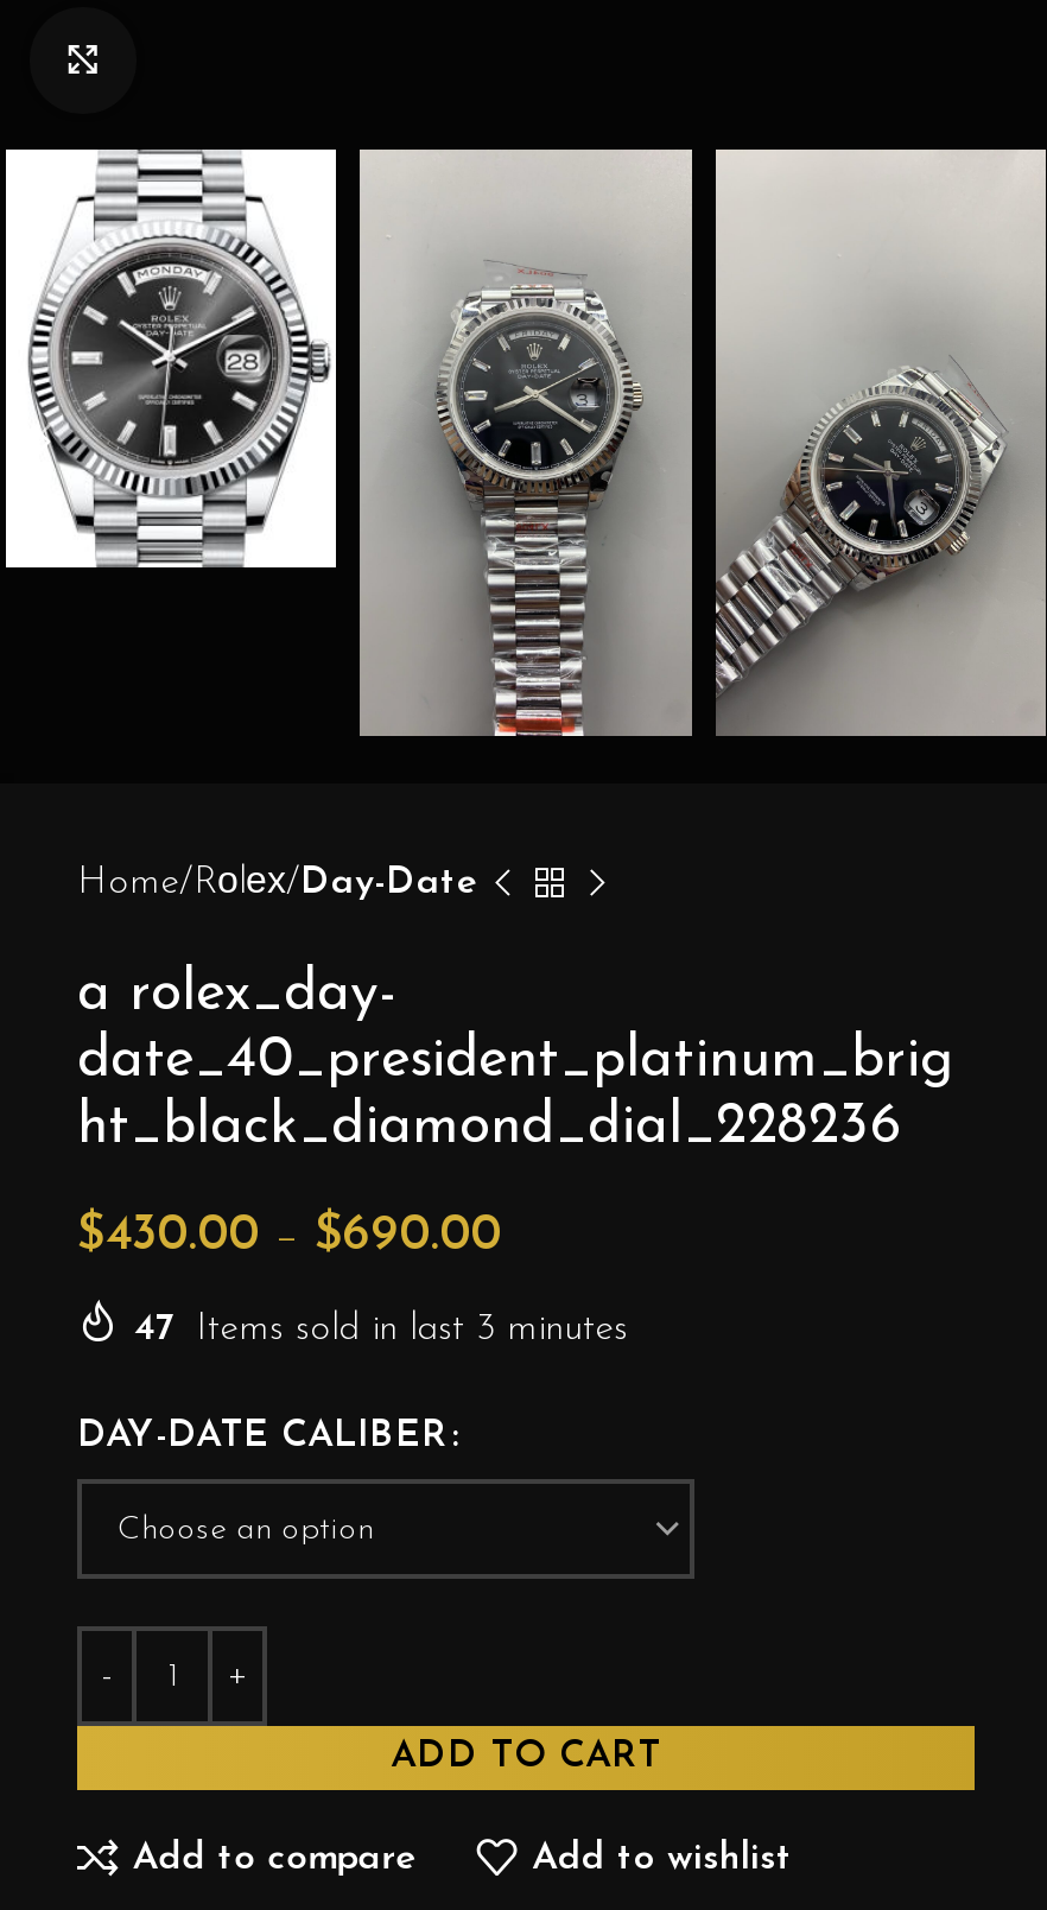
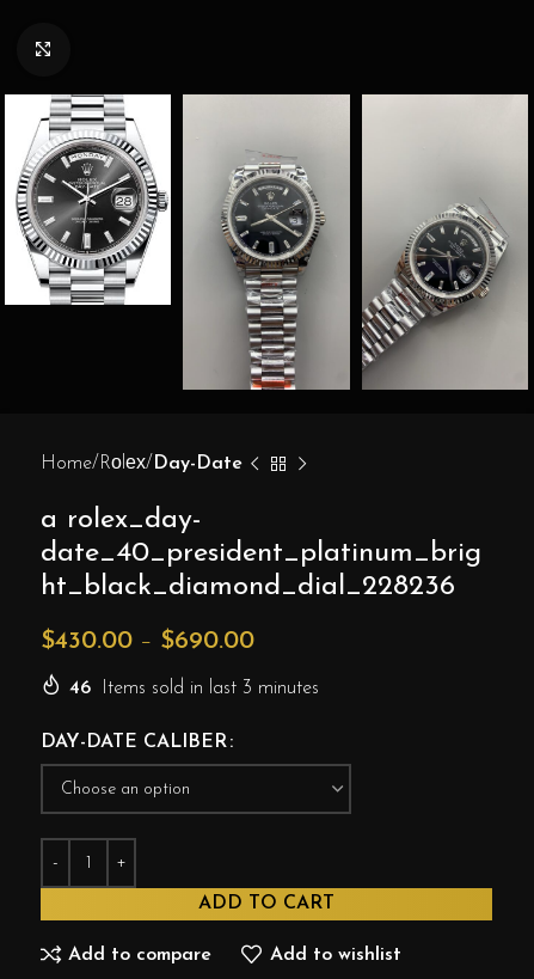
- 47 Items sold in last 3 minutes
+ 46 Items sold in last 3 minutes
